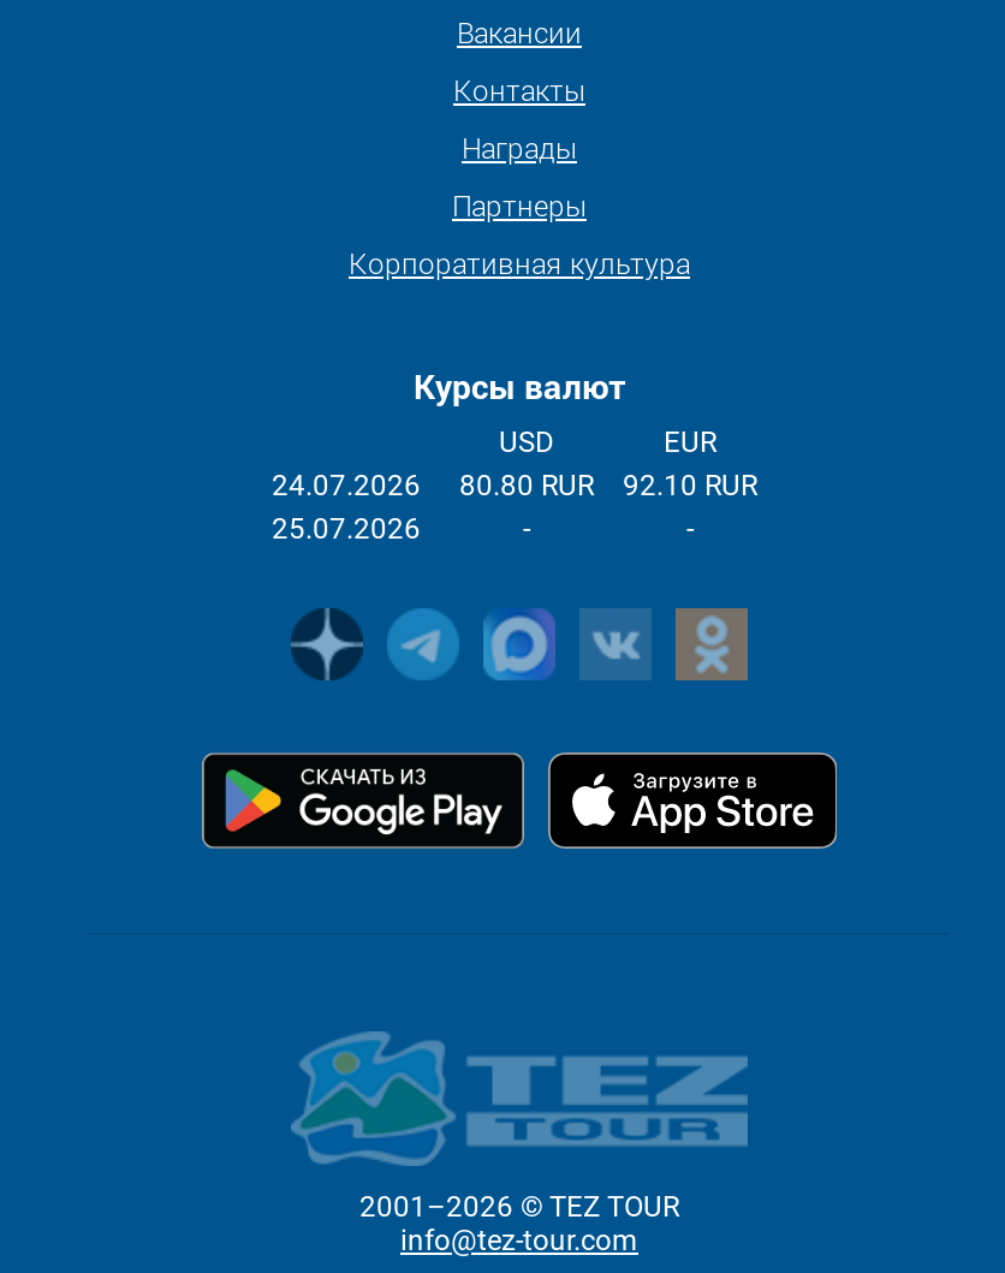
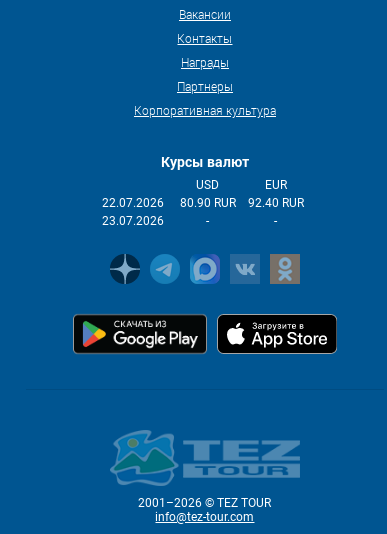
- 24.07.2026
+ 22.07.2026

- 80.80 RUR
+ 80.90 RUR

- 92.10 RUR
+ 92.40 RUR

- 25.07.2026
+ 23.07.2026
